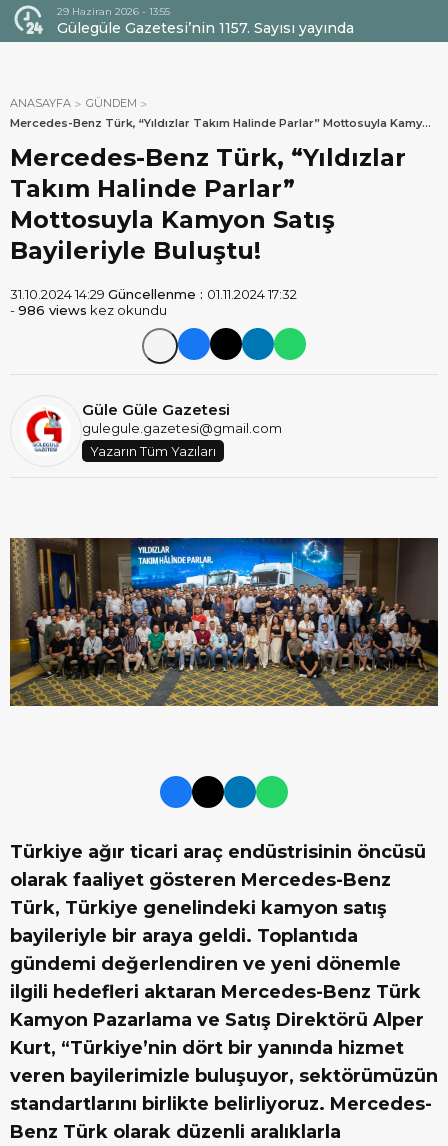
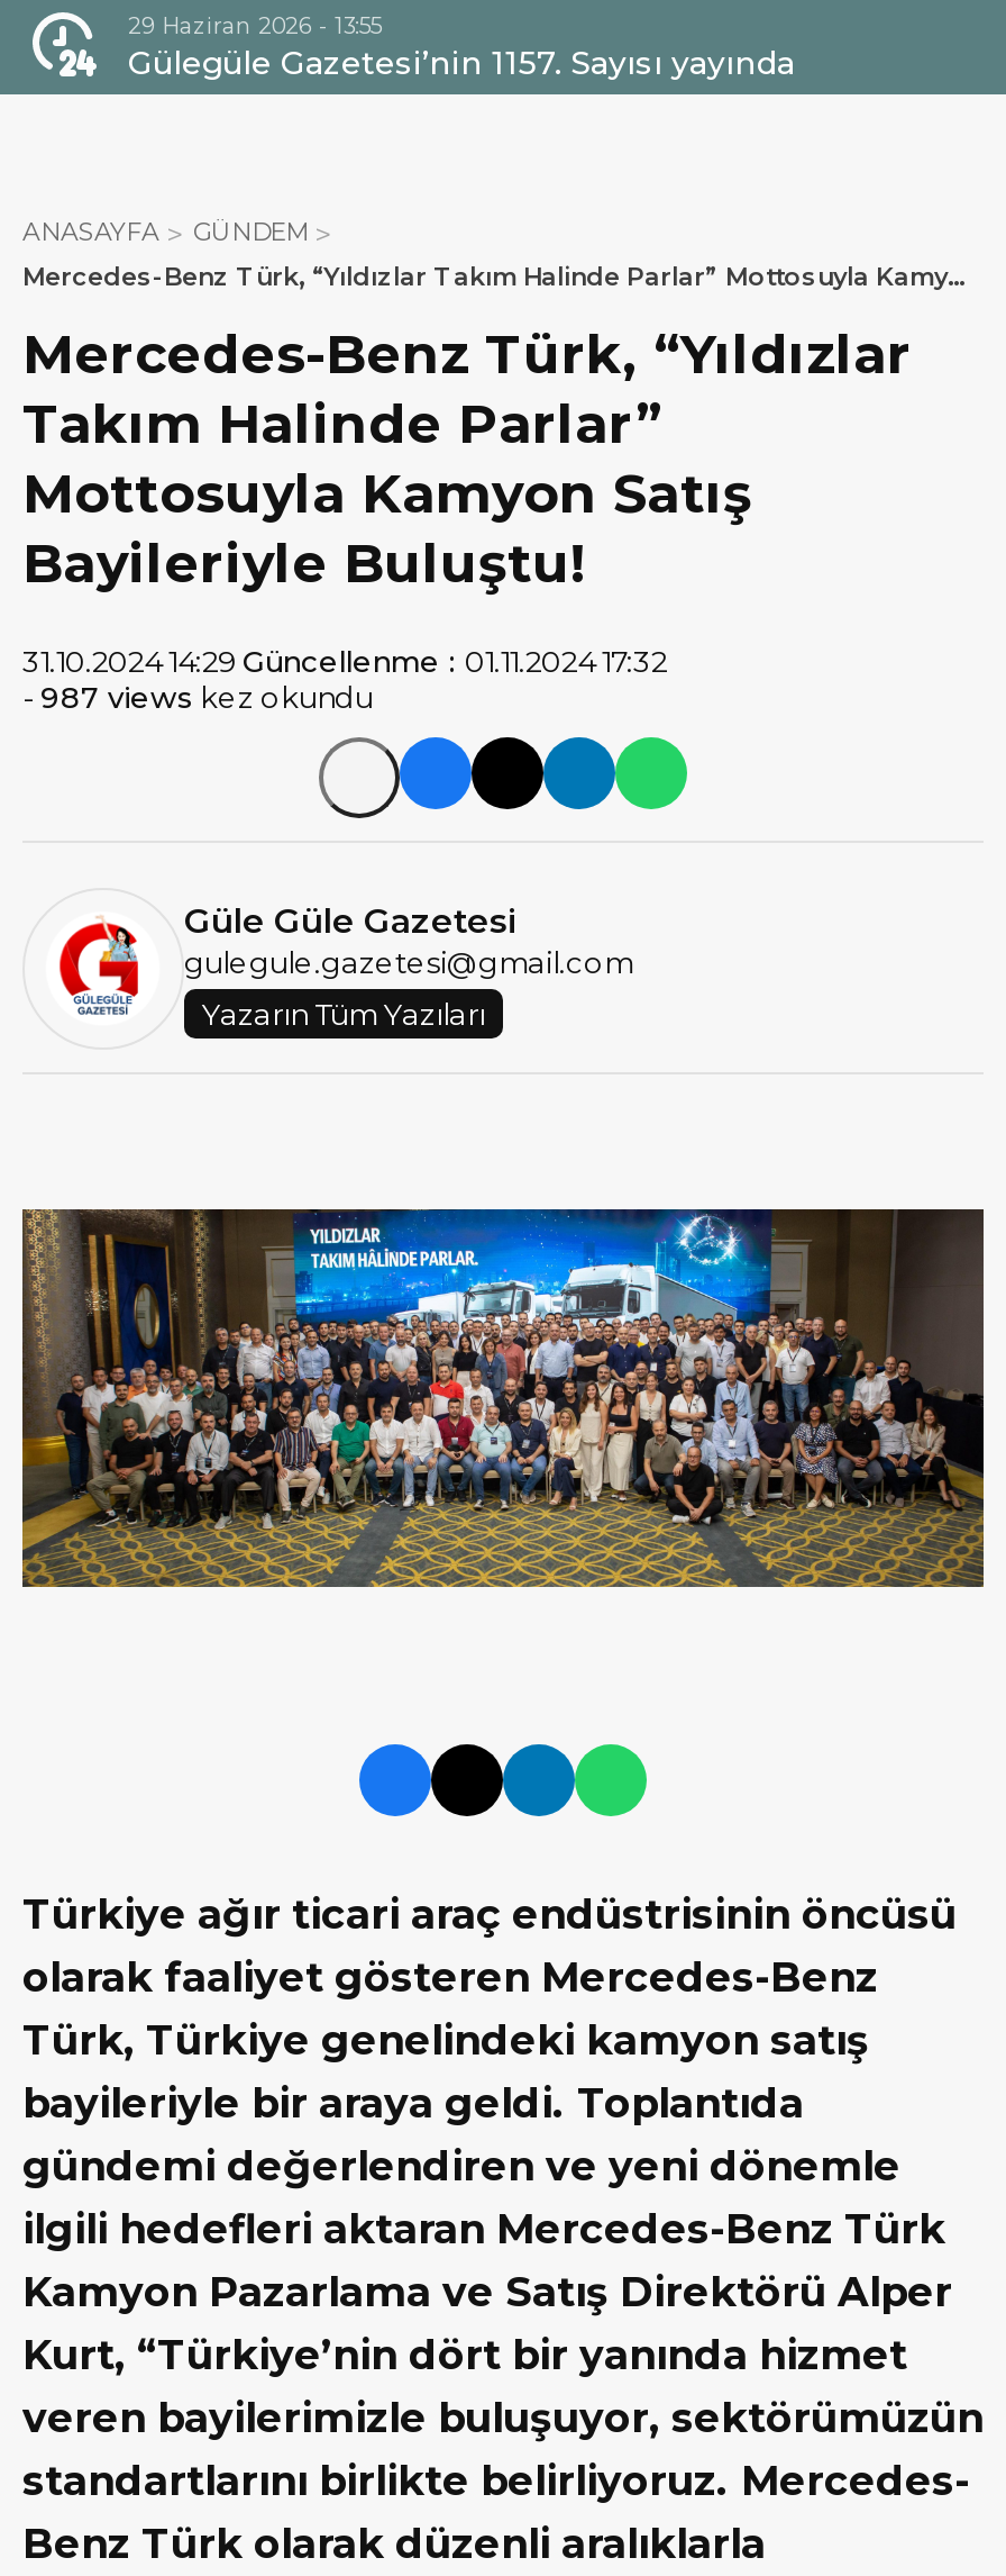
- - 986 views kez okundu
+ - 987 views kez okundu
